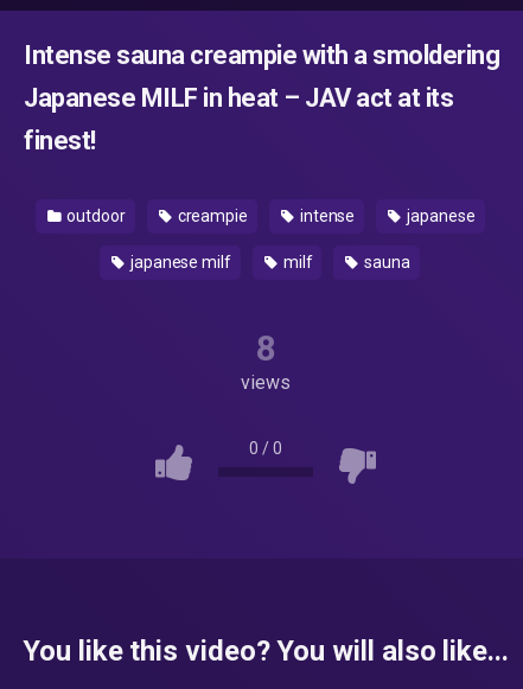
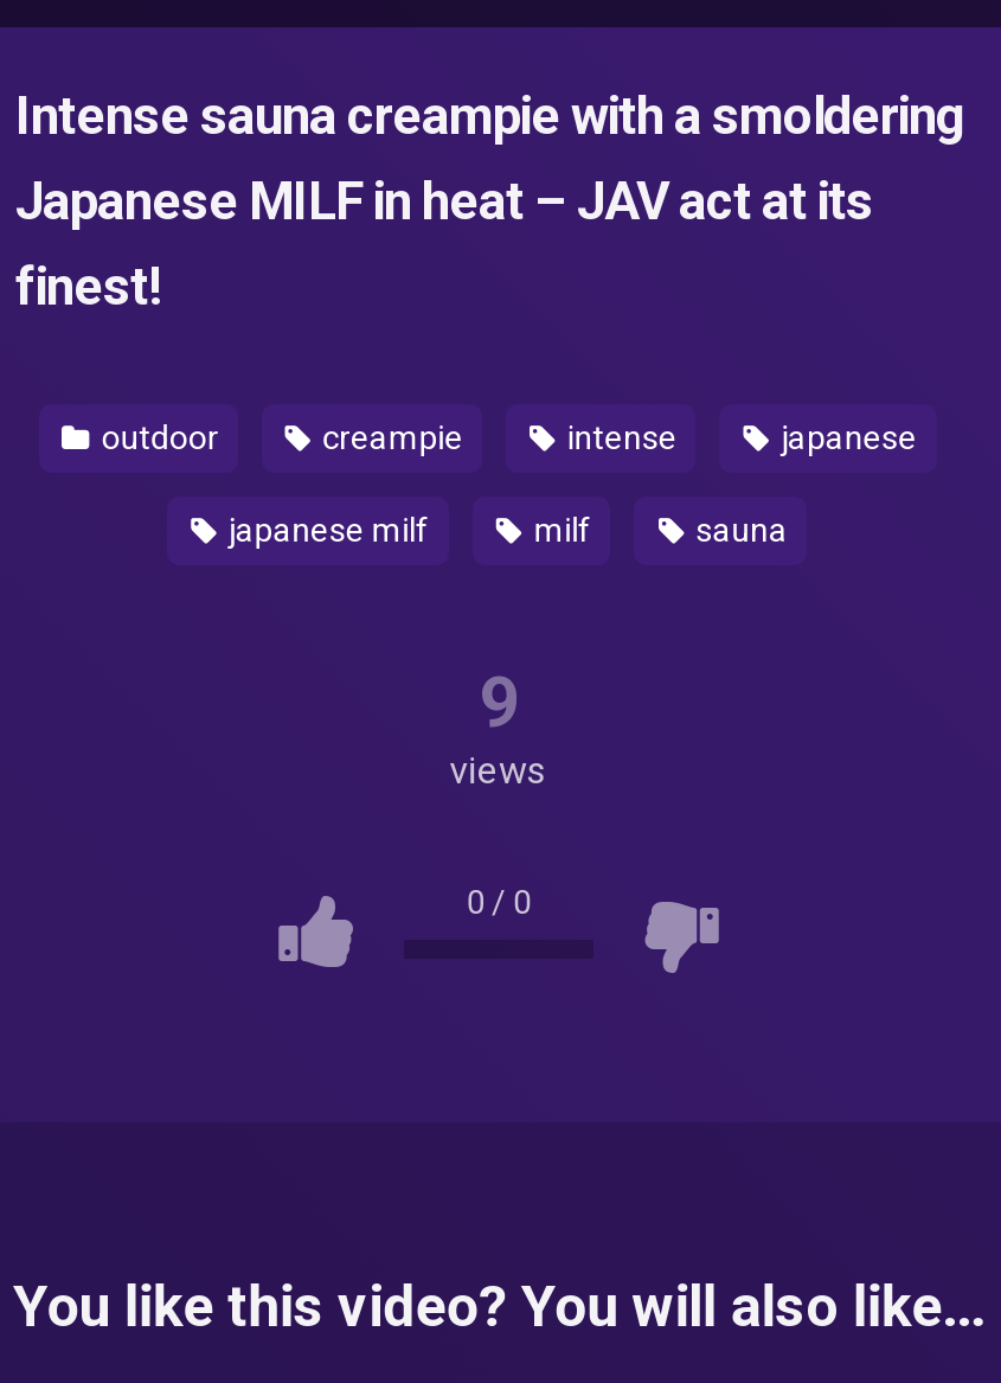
- 8
+ 9
